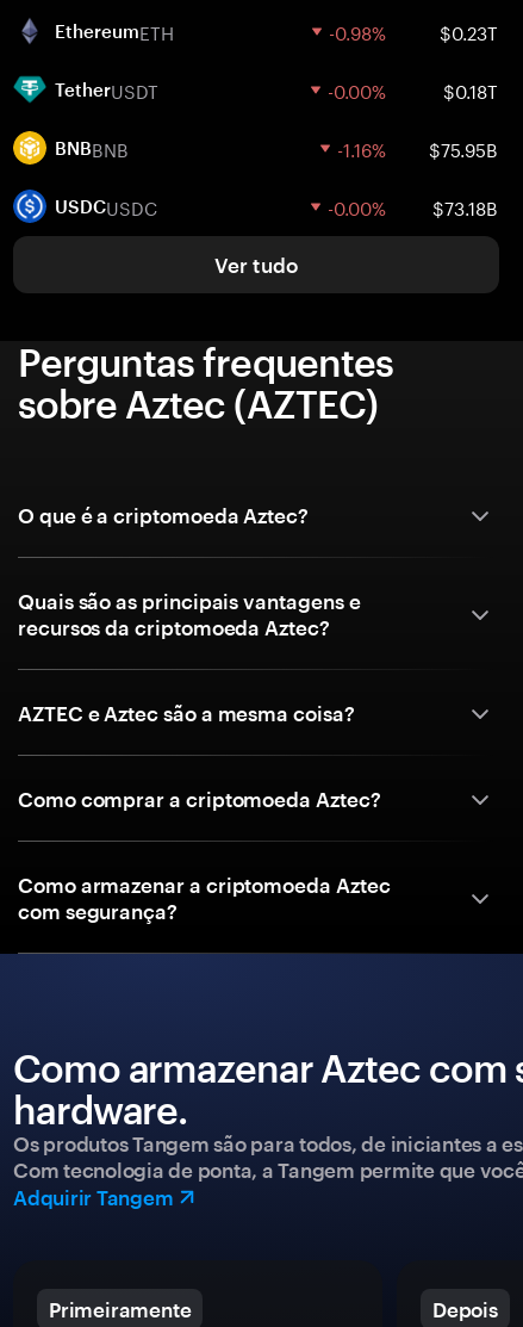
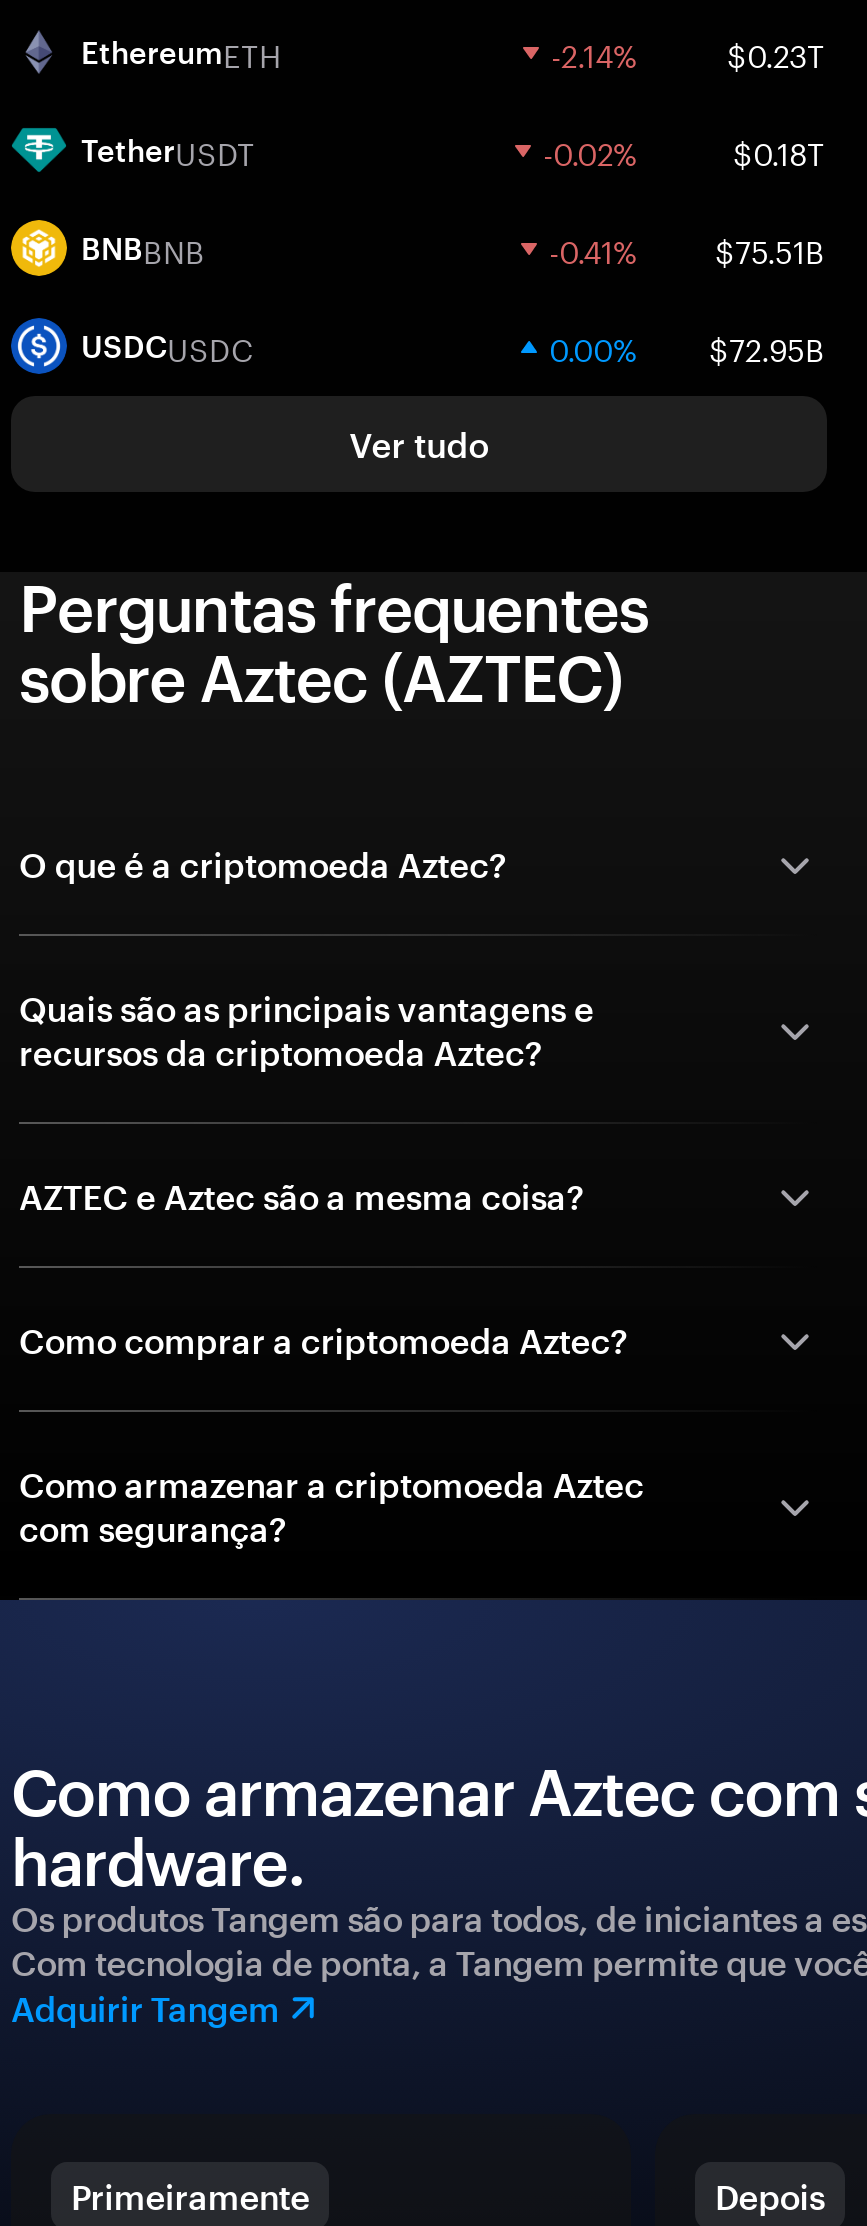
- -0.98% $0.23T
+ -2.14% $0.23T

- -0.00% $0.18T
+ -0.02% $0.18T

- -1.16%
- $75.95B
+ -0.41%
+ $75.51B

- -0.00%
- $73.18B
+ 0.00%
+ $72.95B
